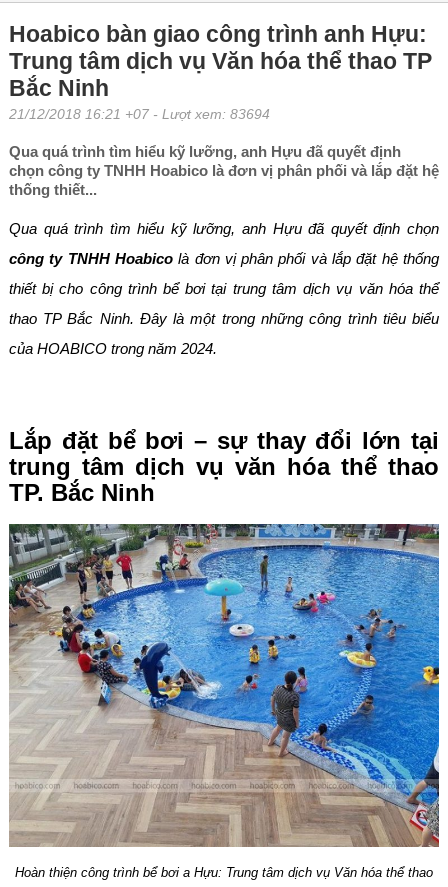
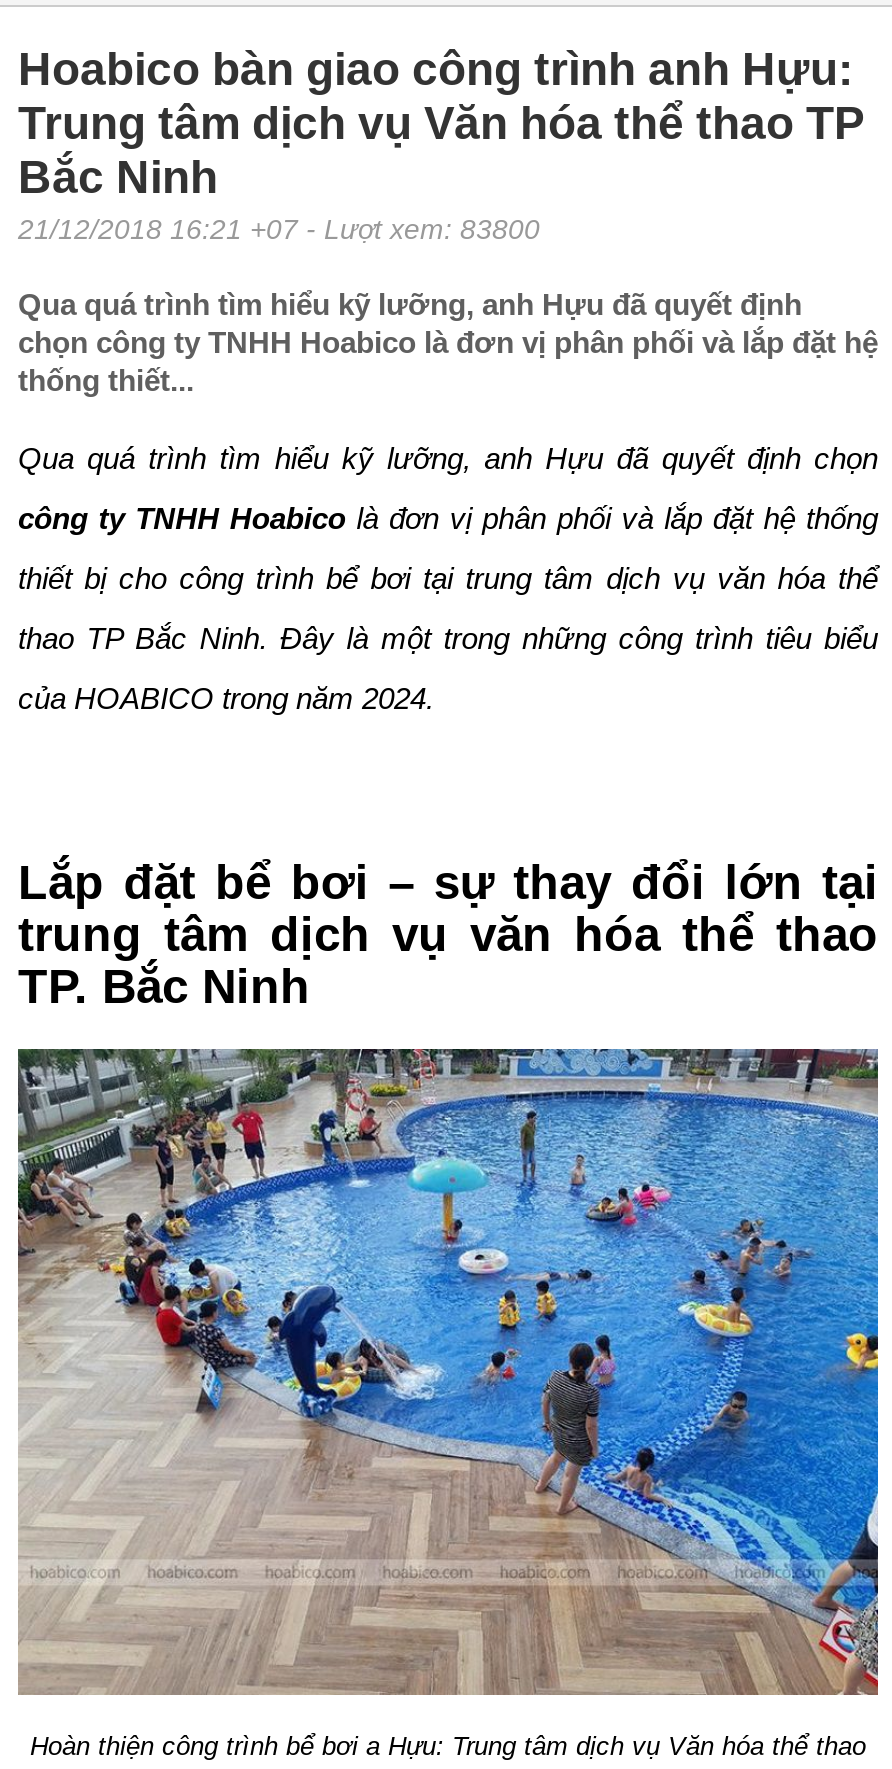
- 21/12/2018 16:21 +07 - Lượt xem: 83694
+ 21/12/2018 16:21 +07 - Lượt xem: 83800
